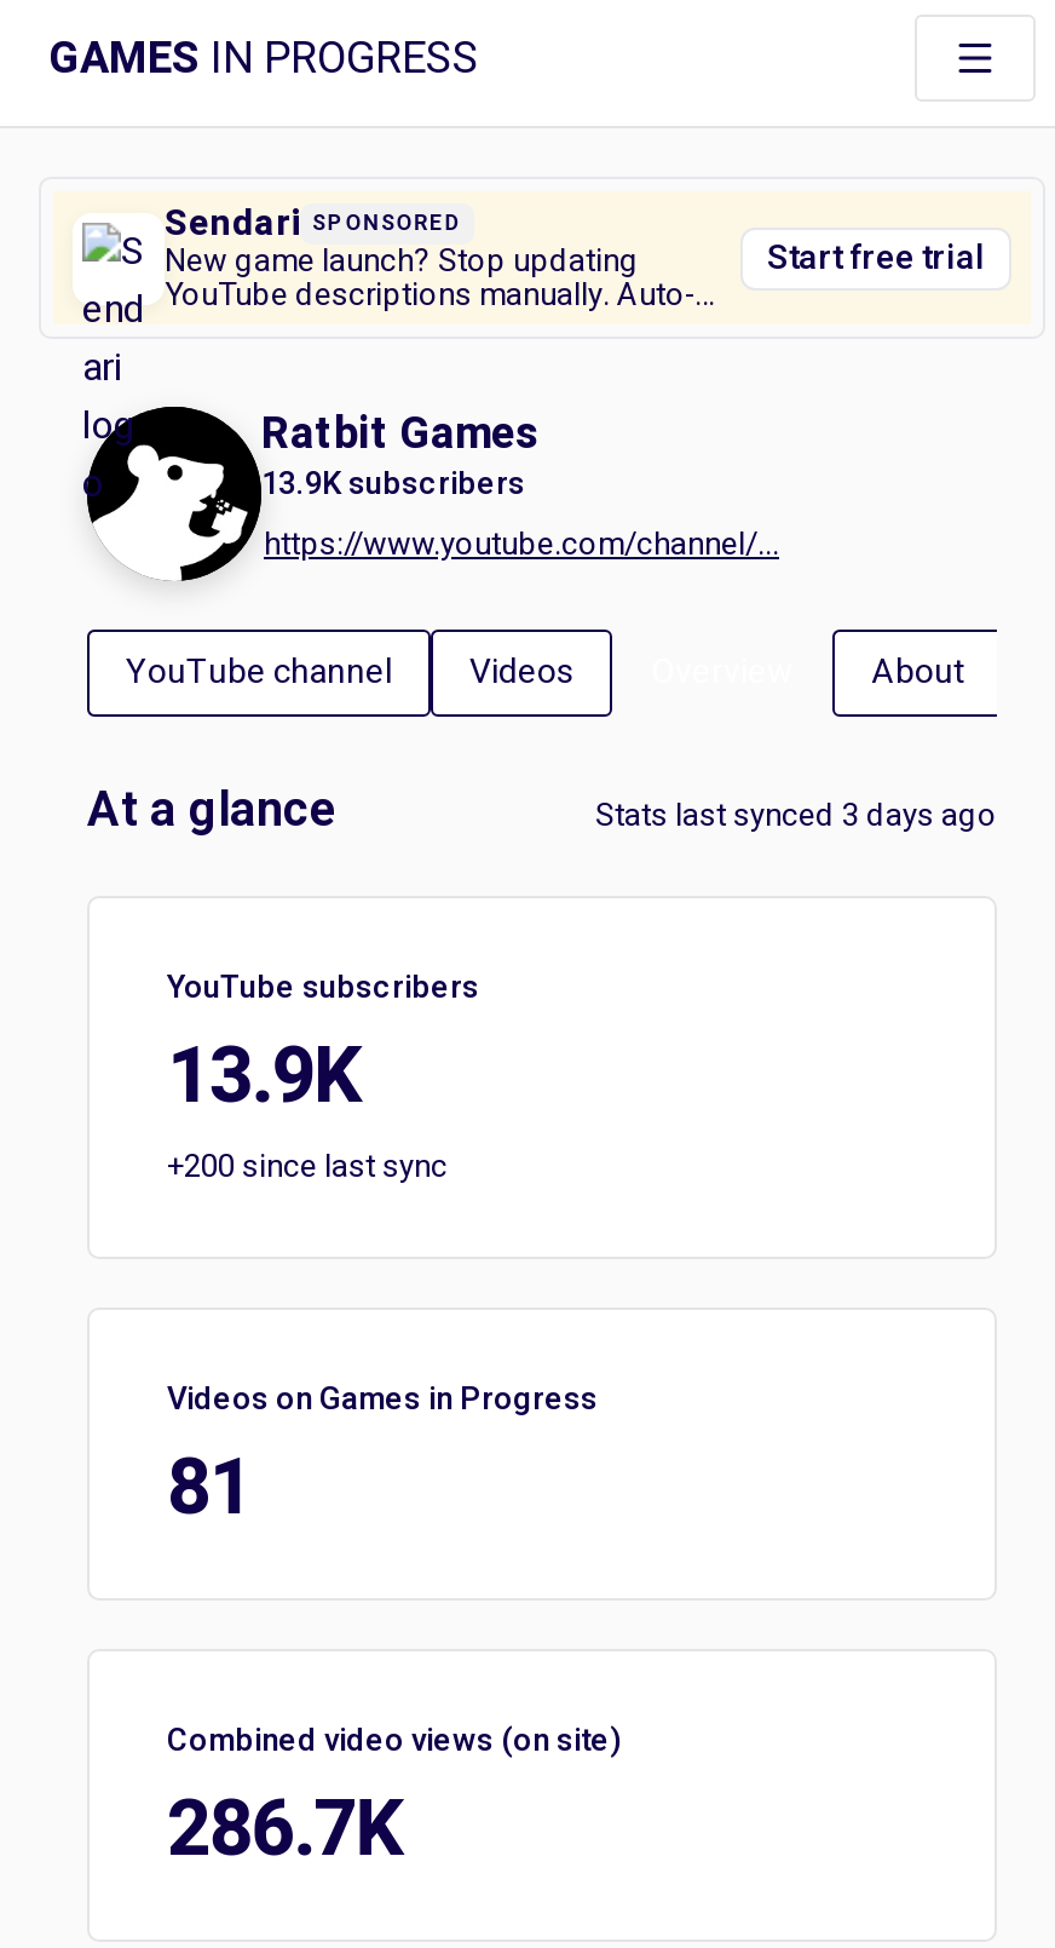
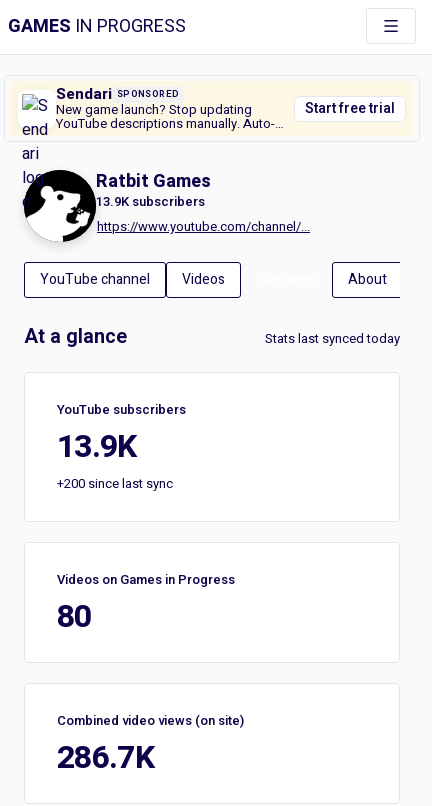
- Stats last synced 3 days ago
+ Stats last synced today

- 81
+ 80
